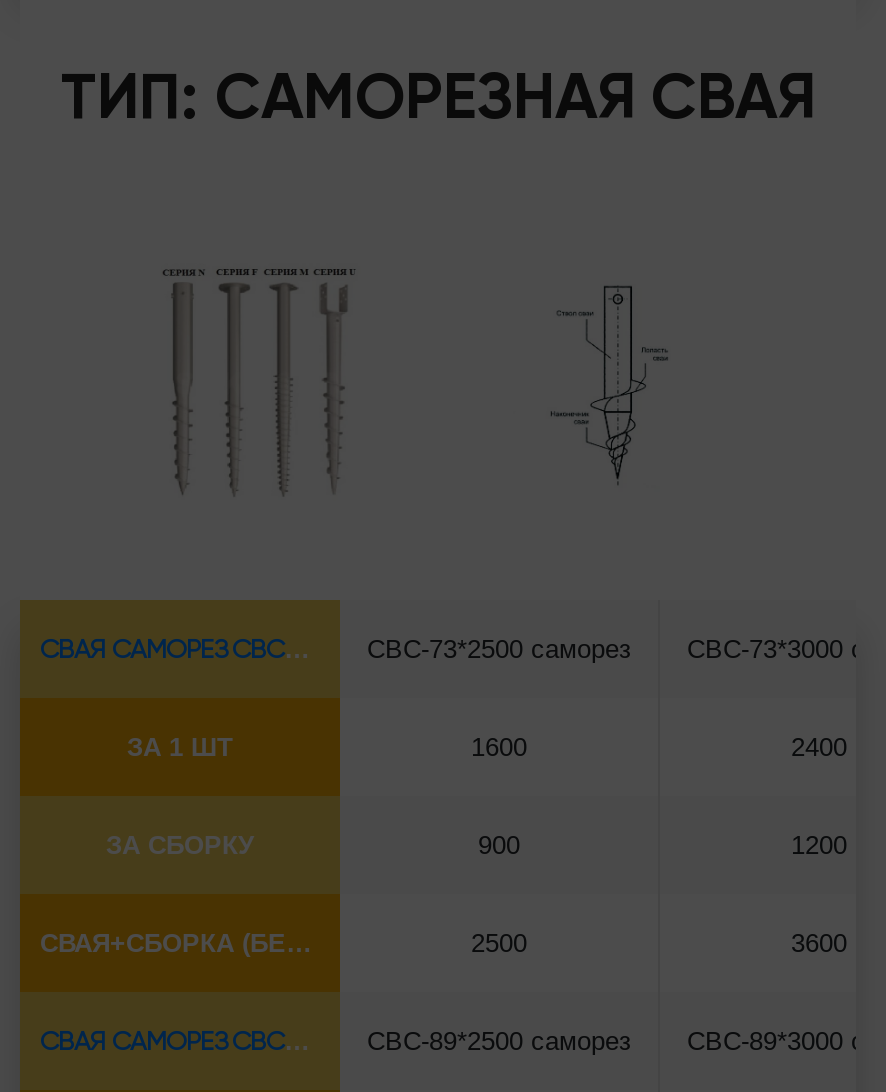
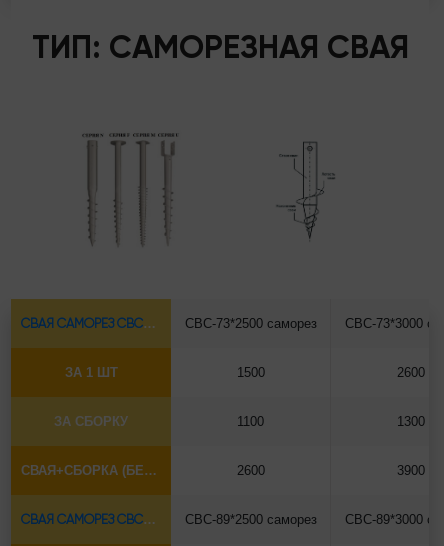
- 1600
+ 1500

- 2400
+ 2600

- 900
+ 1100

- 1200
+ 1300

- 2500
+ 2600

- 3600
+ 3900
